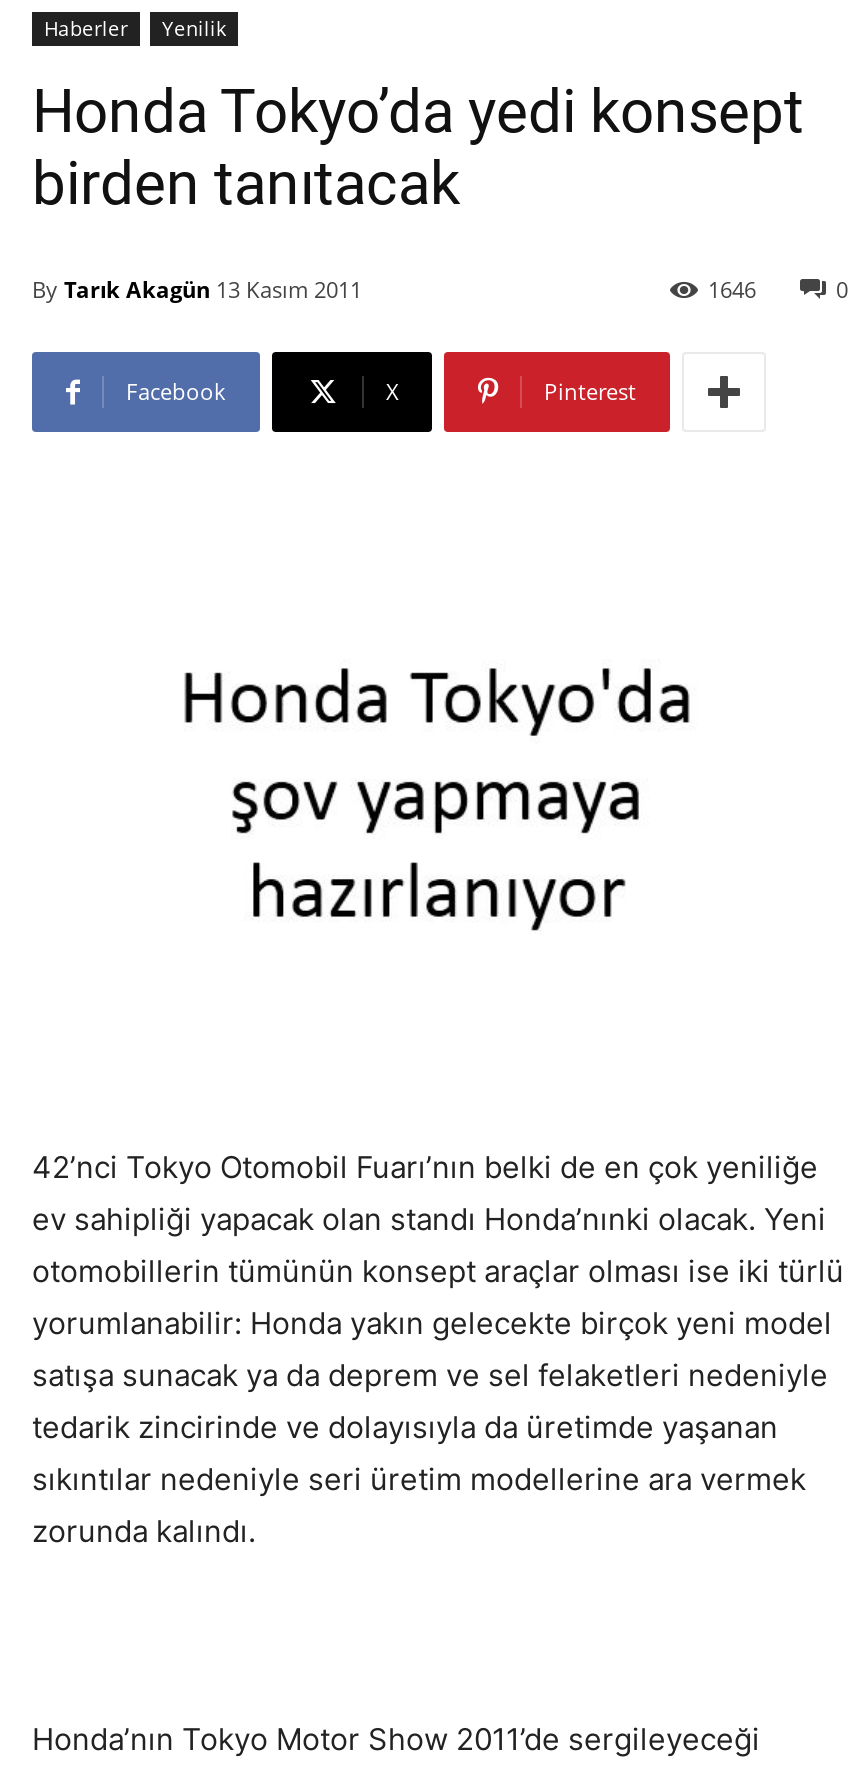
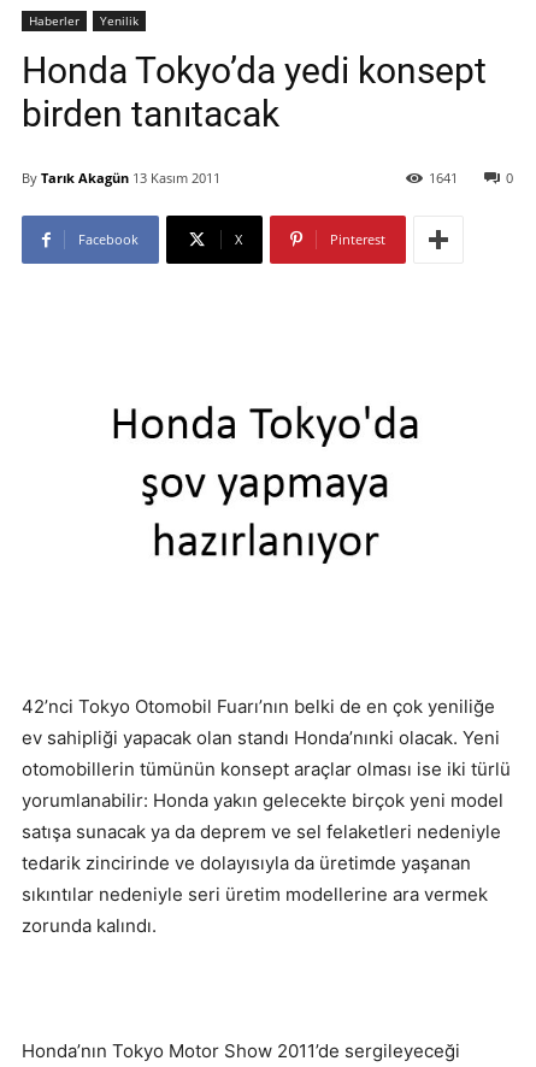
- 1646
+ 1641
